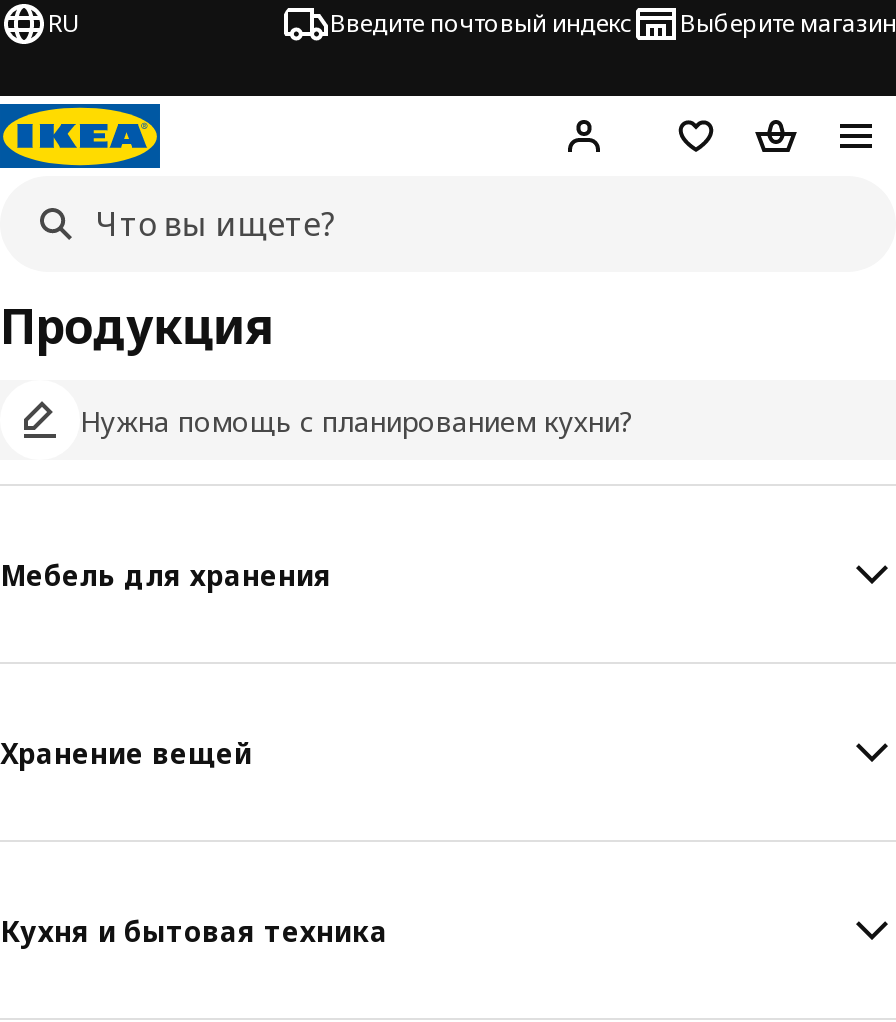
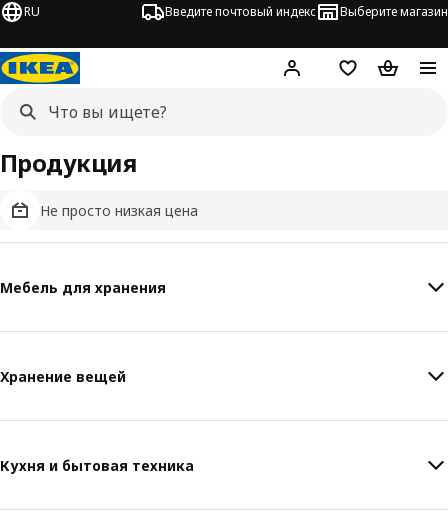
- Нужна помощь с планированием кухни?
+ Не просто низкая цена
